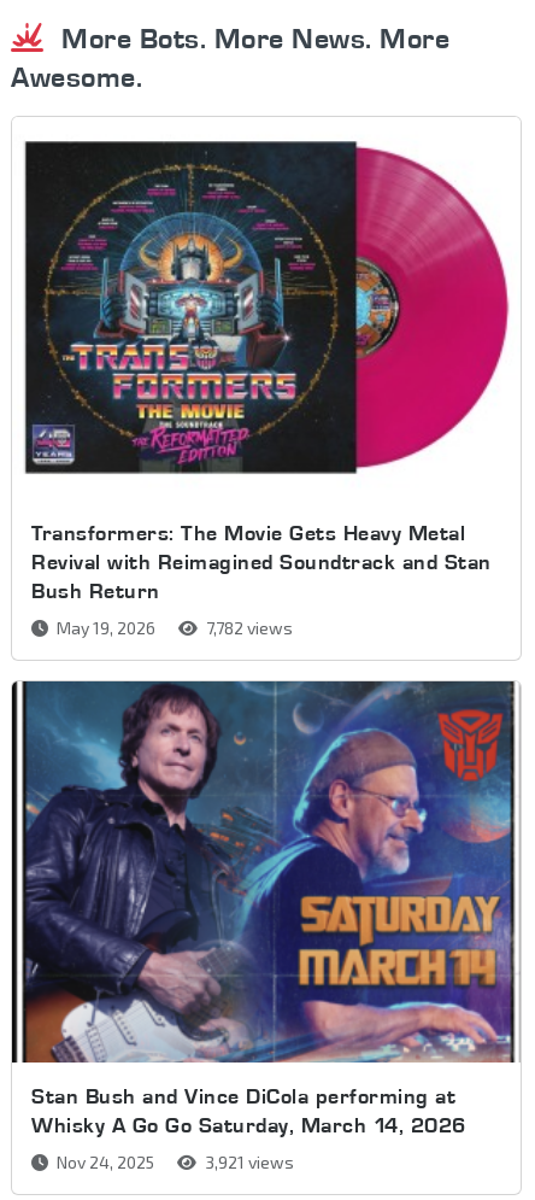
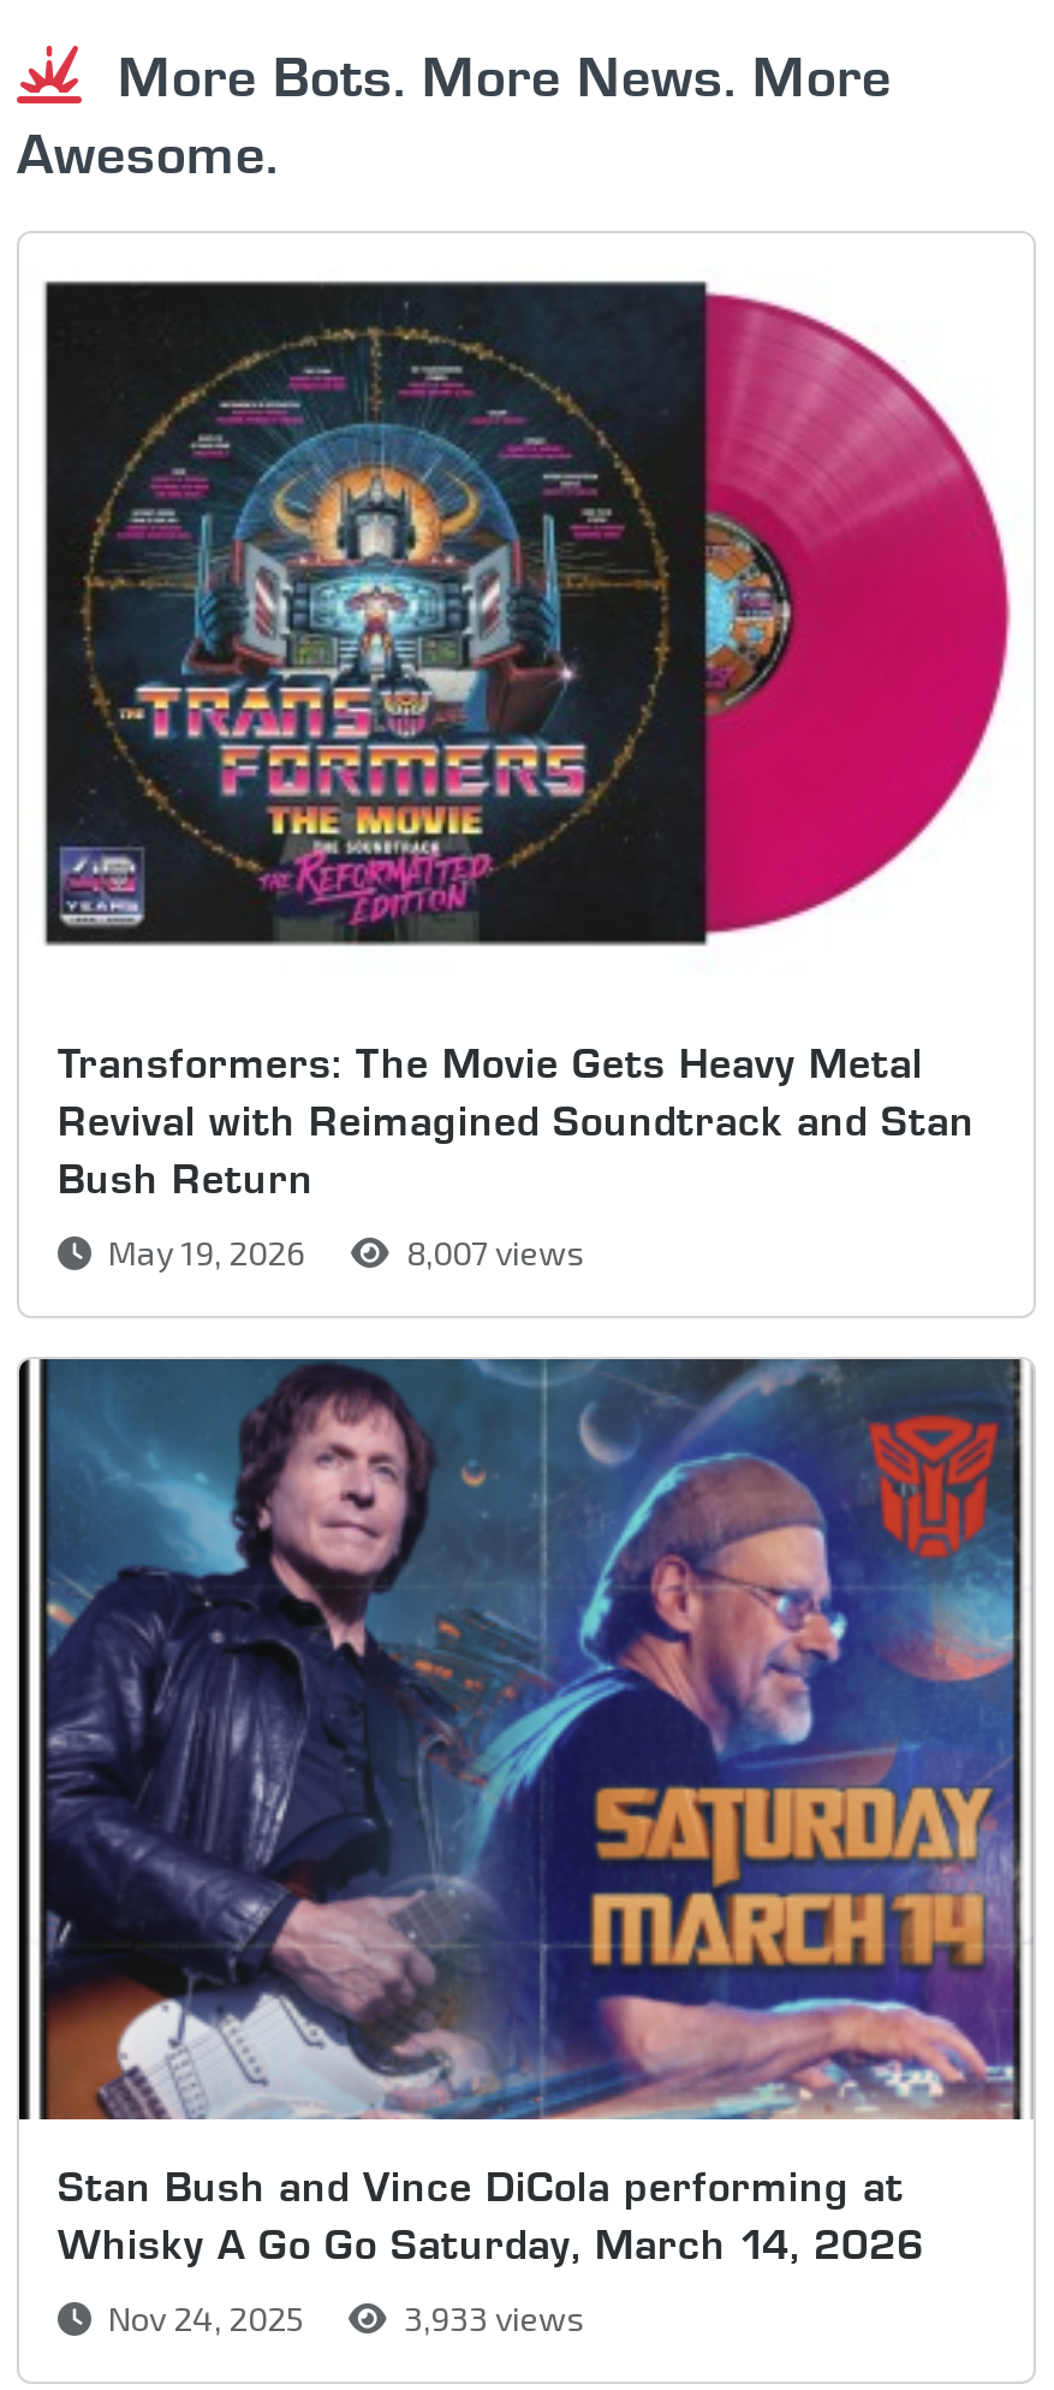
- 7,782 views
+ 8,007 views

- 3,921 views
+ 3,933 views
